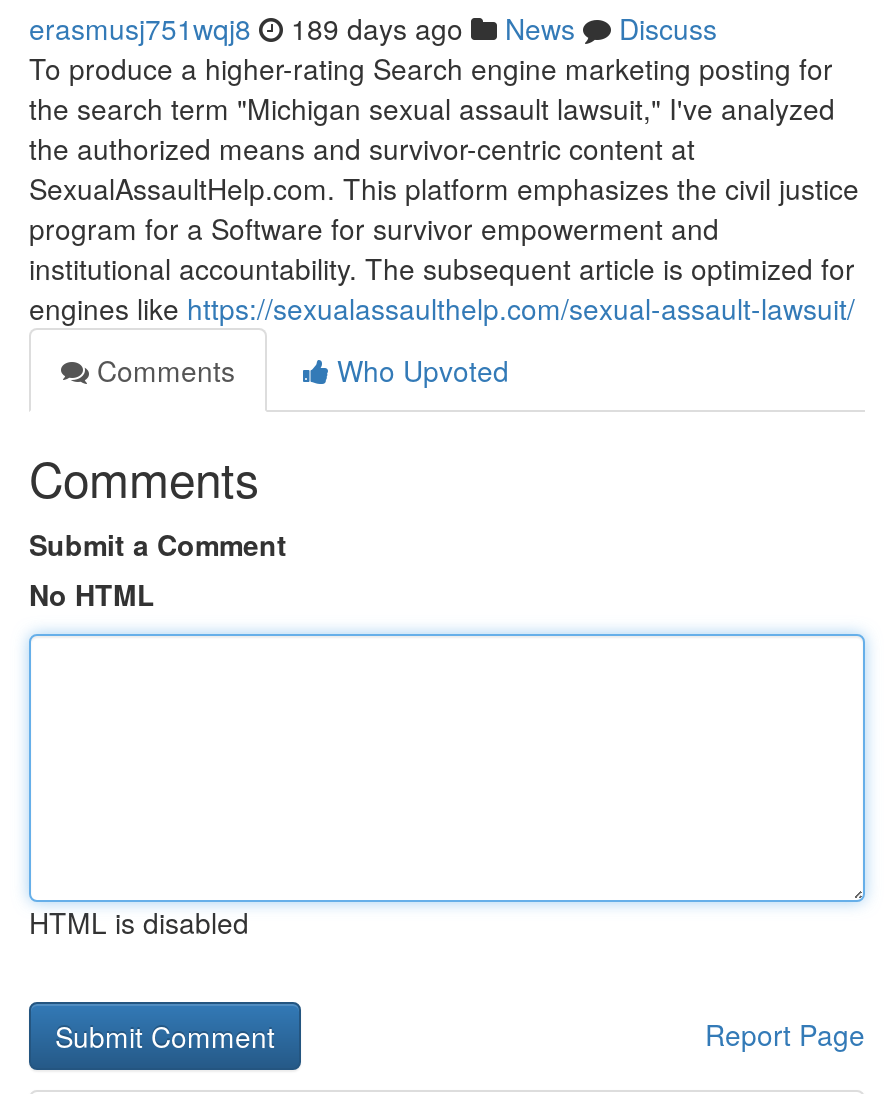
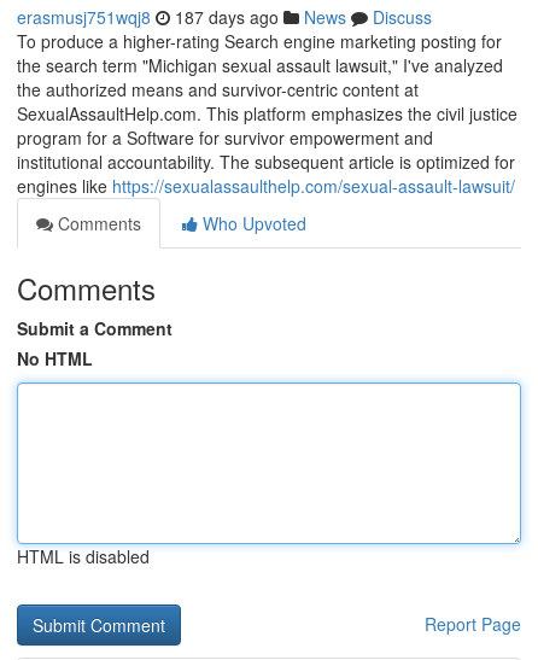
- erasmusj751wqj8 189 days ago News Discuss
+ erasmusj751wqj8 187 days ago News Discuss
